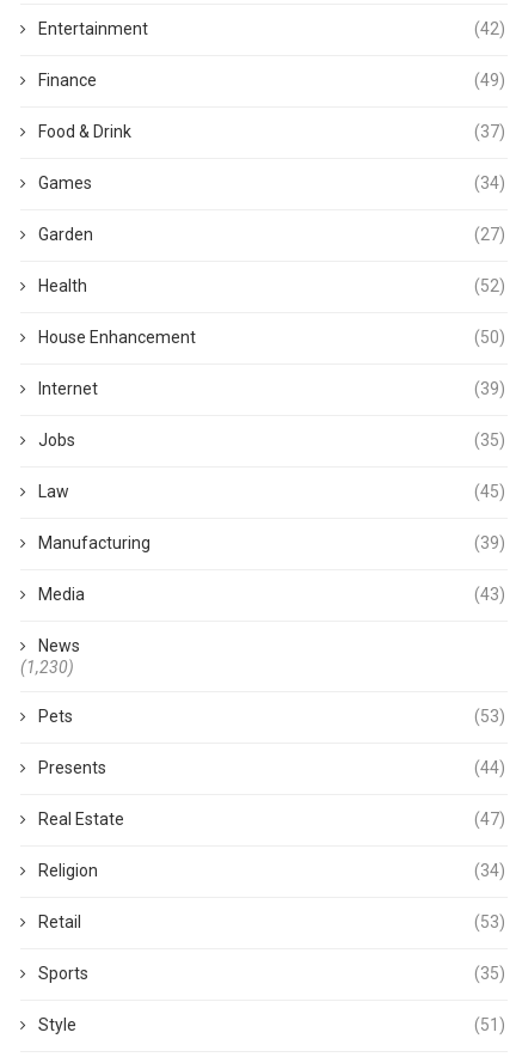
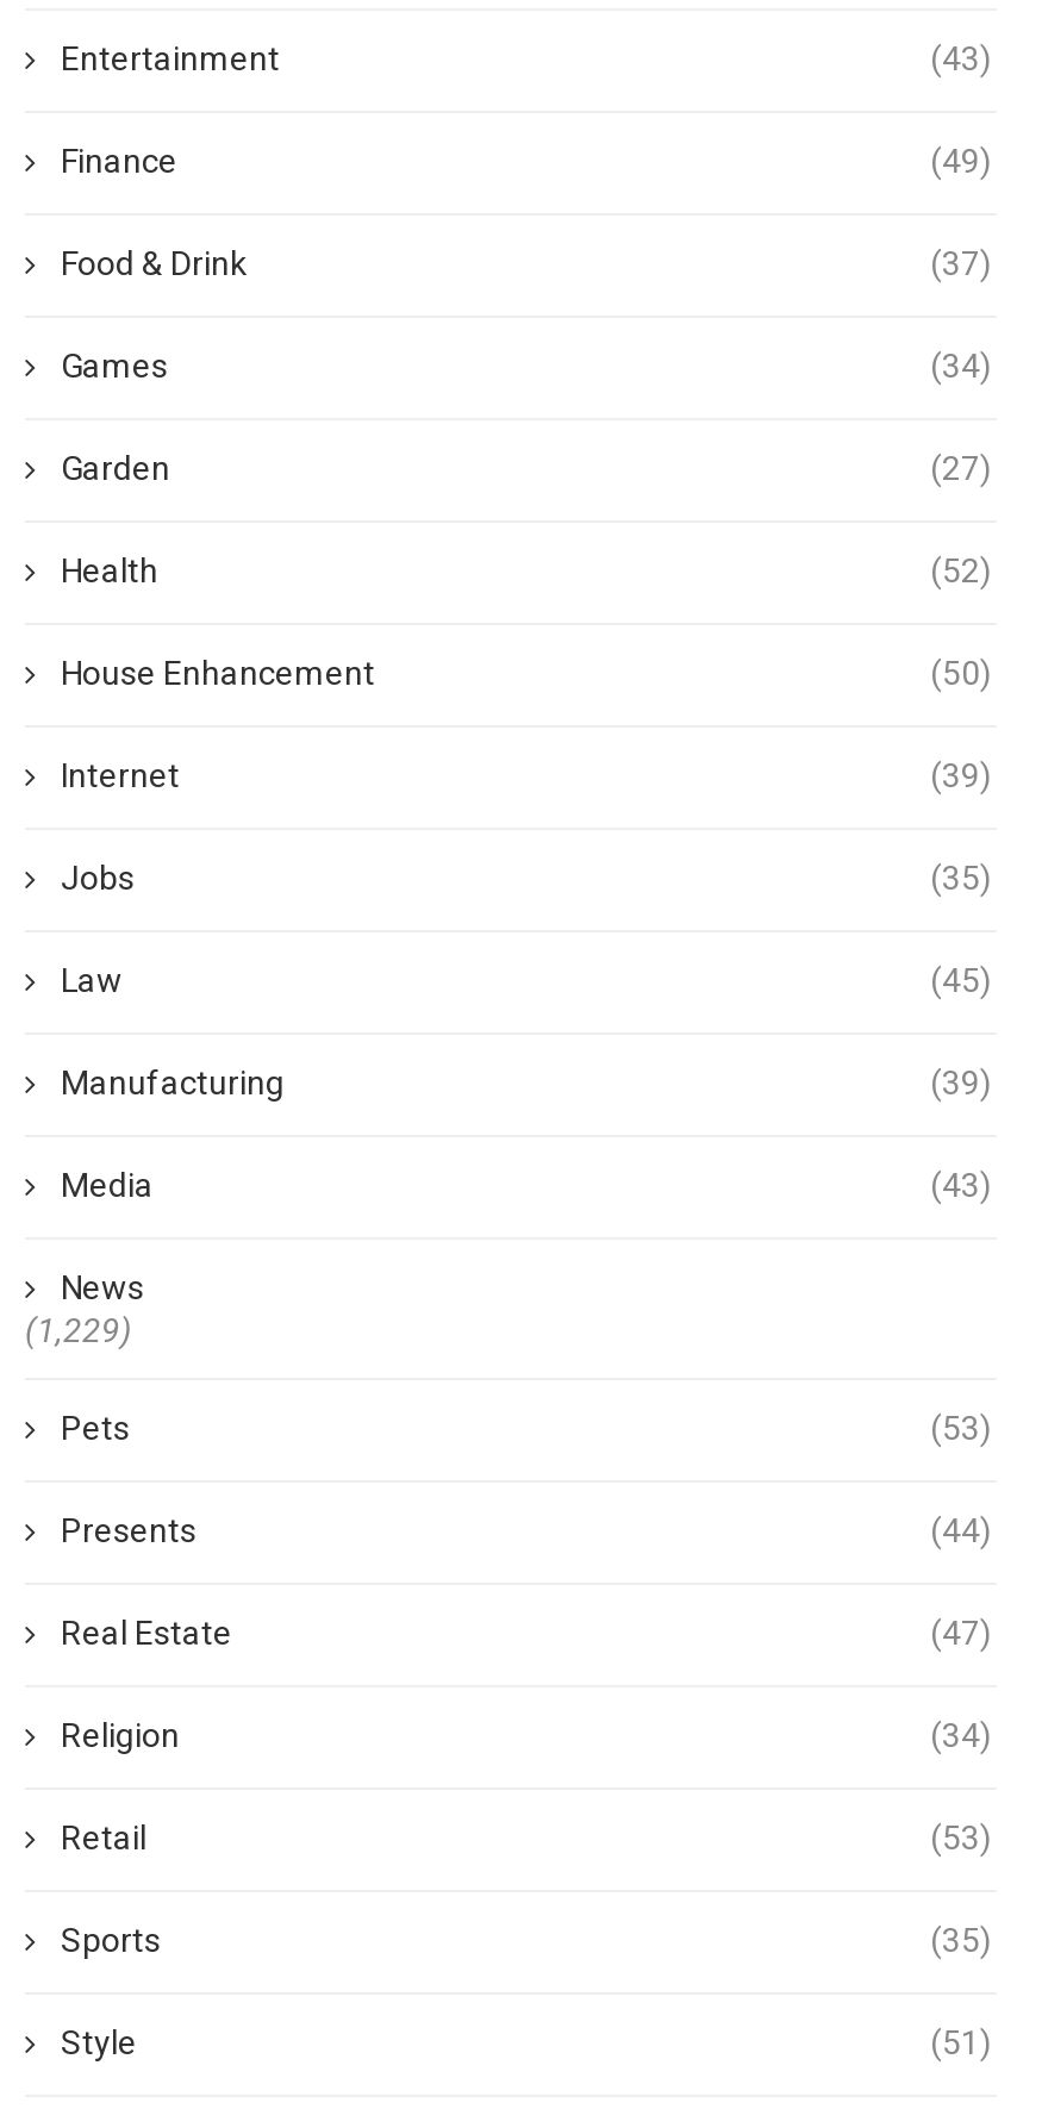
- (42)
+ (43)

- (1,230)
+ (1,229)
